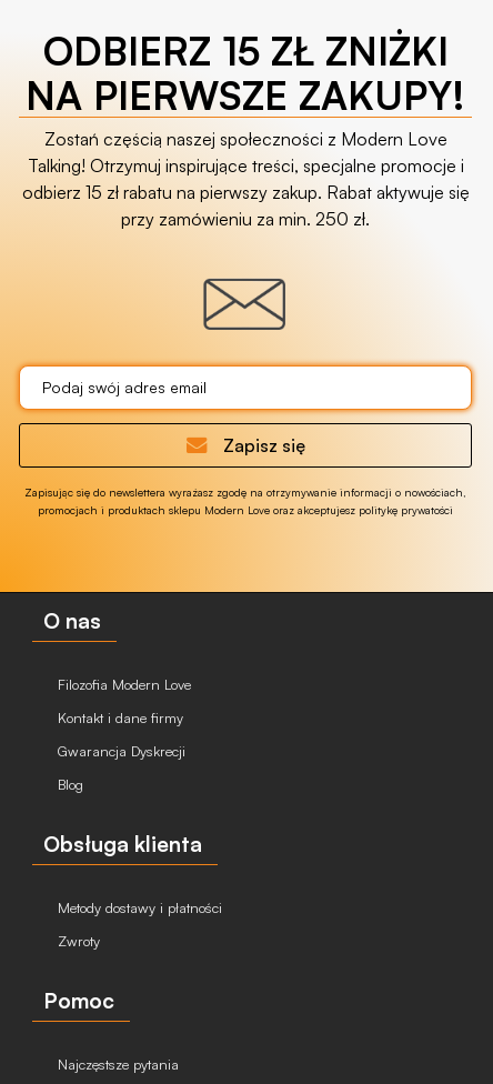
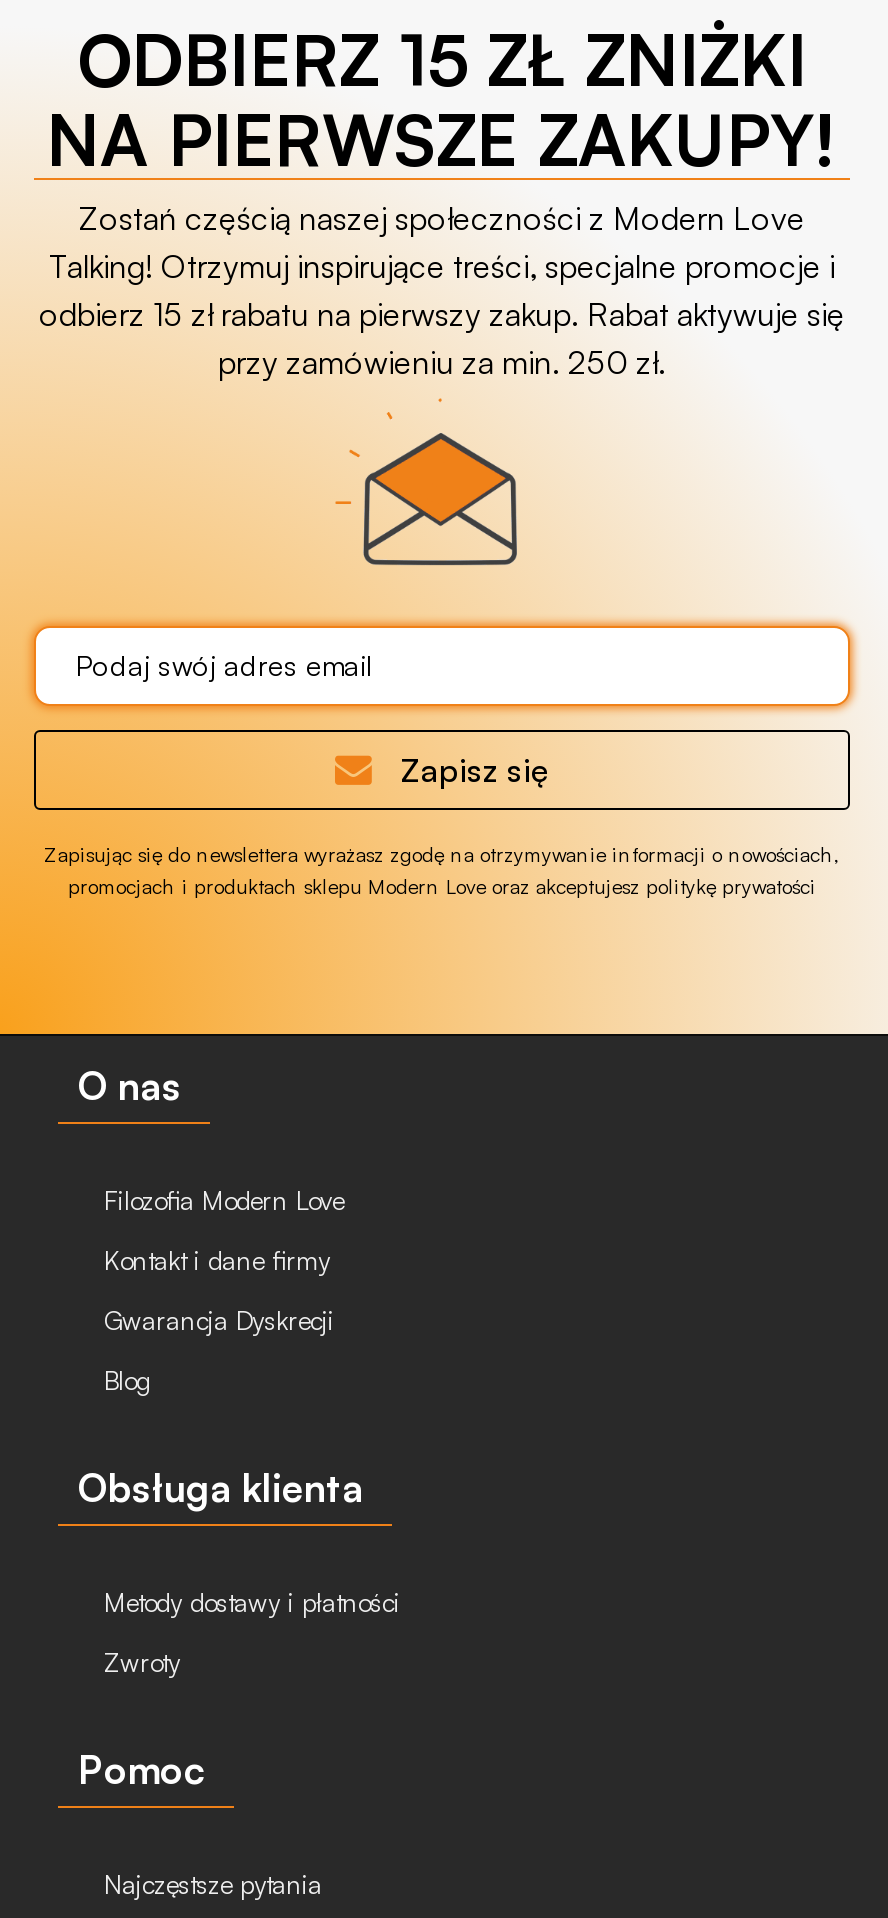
- [image]
+ [image]
